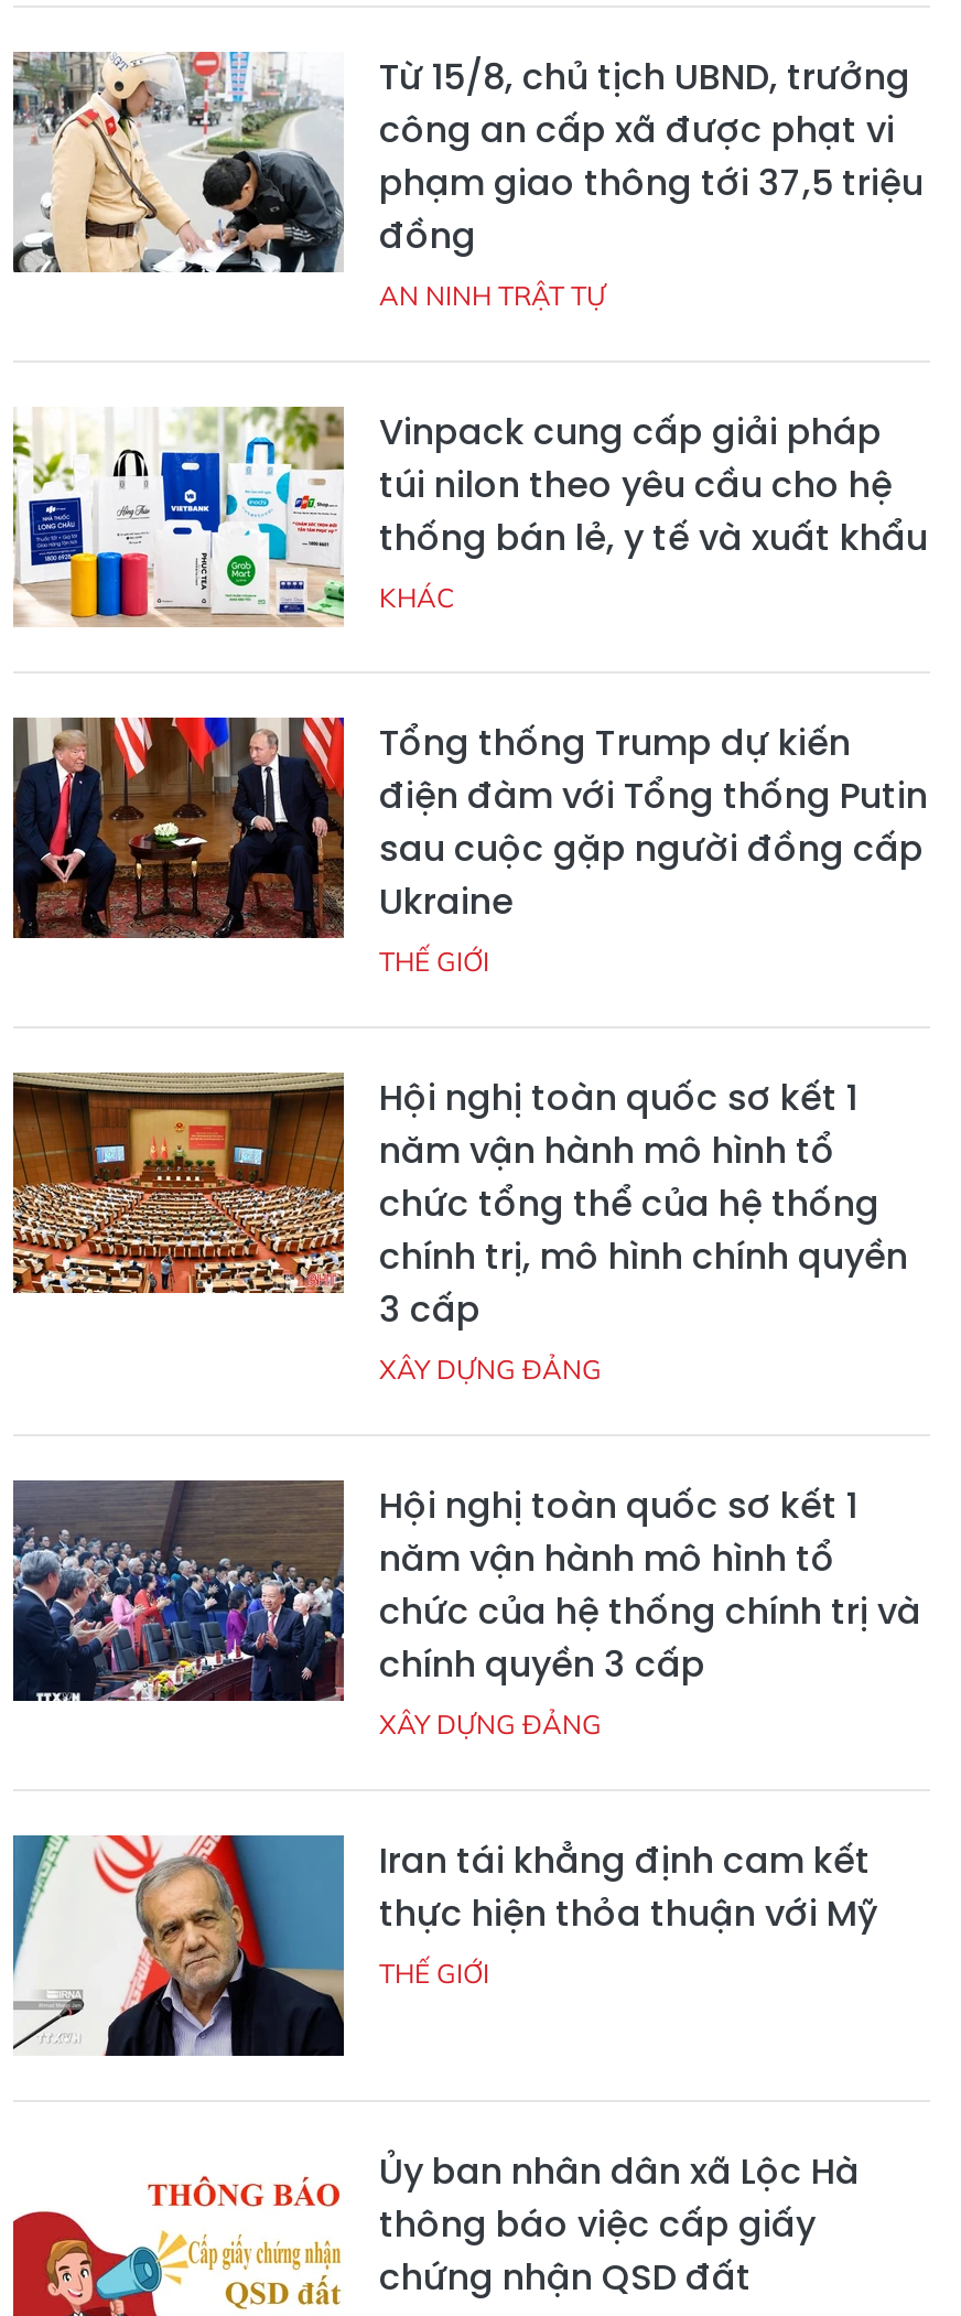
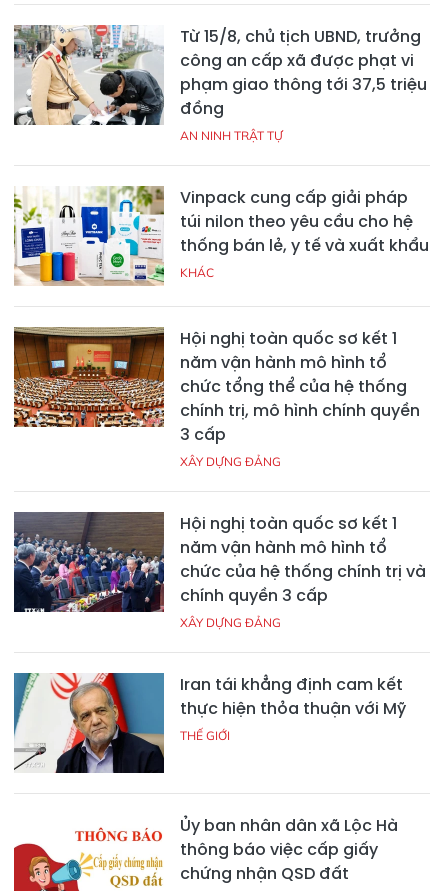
- [image]
- Tổng thống Trump dự kiến
- điện đàm với Tổng thống Putin
- sau cuộc gặp người đồng cấp
- Ukraine
- THẾ GIỚI
